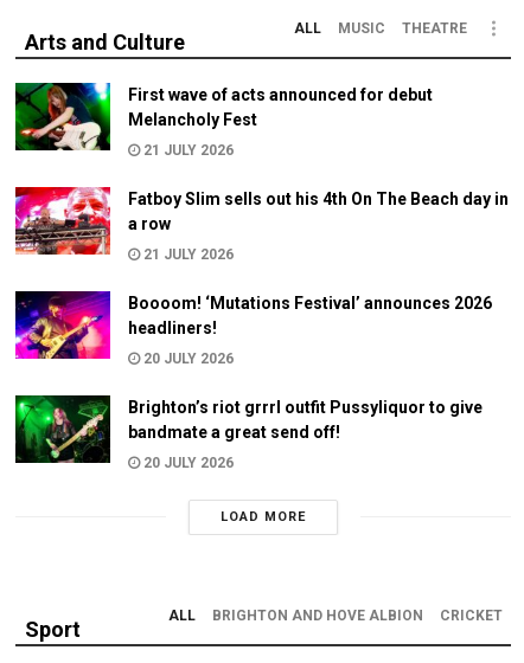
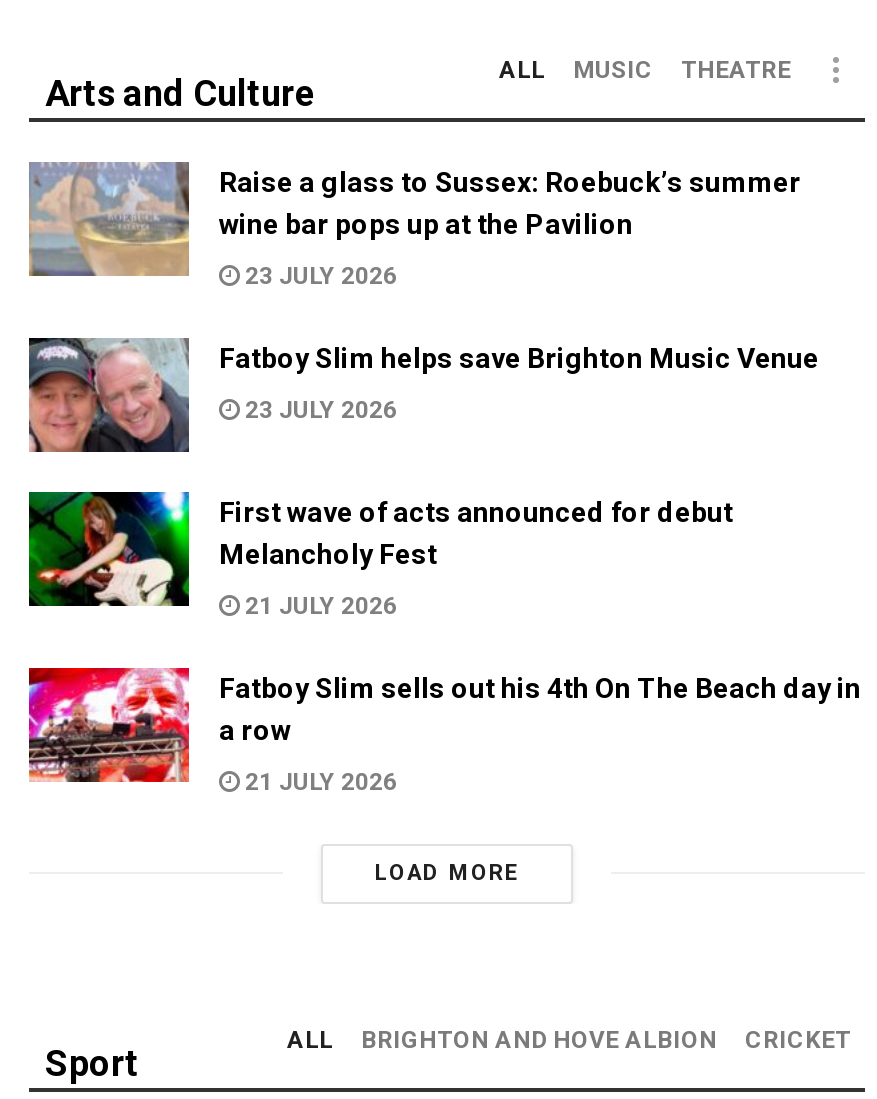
+ [image]

+ [image]
+ Raise a glass to Sussex: Roebuck’s summer
+ wine bar pops up at the Pavilion
+ 23 JULY 2026
+ Fatboy Slim helps save Brighton Music Venue
+ 23 JULY 2026

moved down: [image] | First wave of acts announced for debut | Melancholy Fest | 21 JULY 2026 | Fatboy Slim sells out his 4th On The Beach day in | a row | 21 JULY 2026

- [image]
- Boooom! ‘Mutations Festival’ announces 2026
- headliners!
- 20 JULY 2026
- Brighton’s riot grrrl outfit Pussyliquor to give
- bandmate a great send off!
- 20 JULY 2026

- [image]
